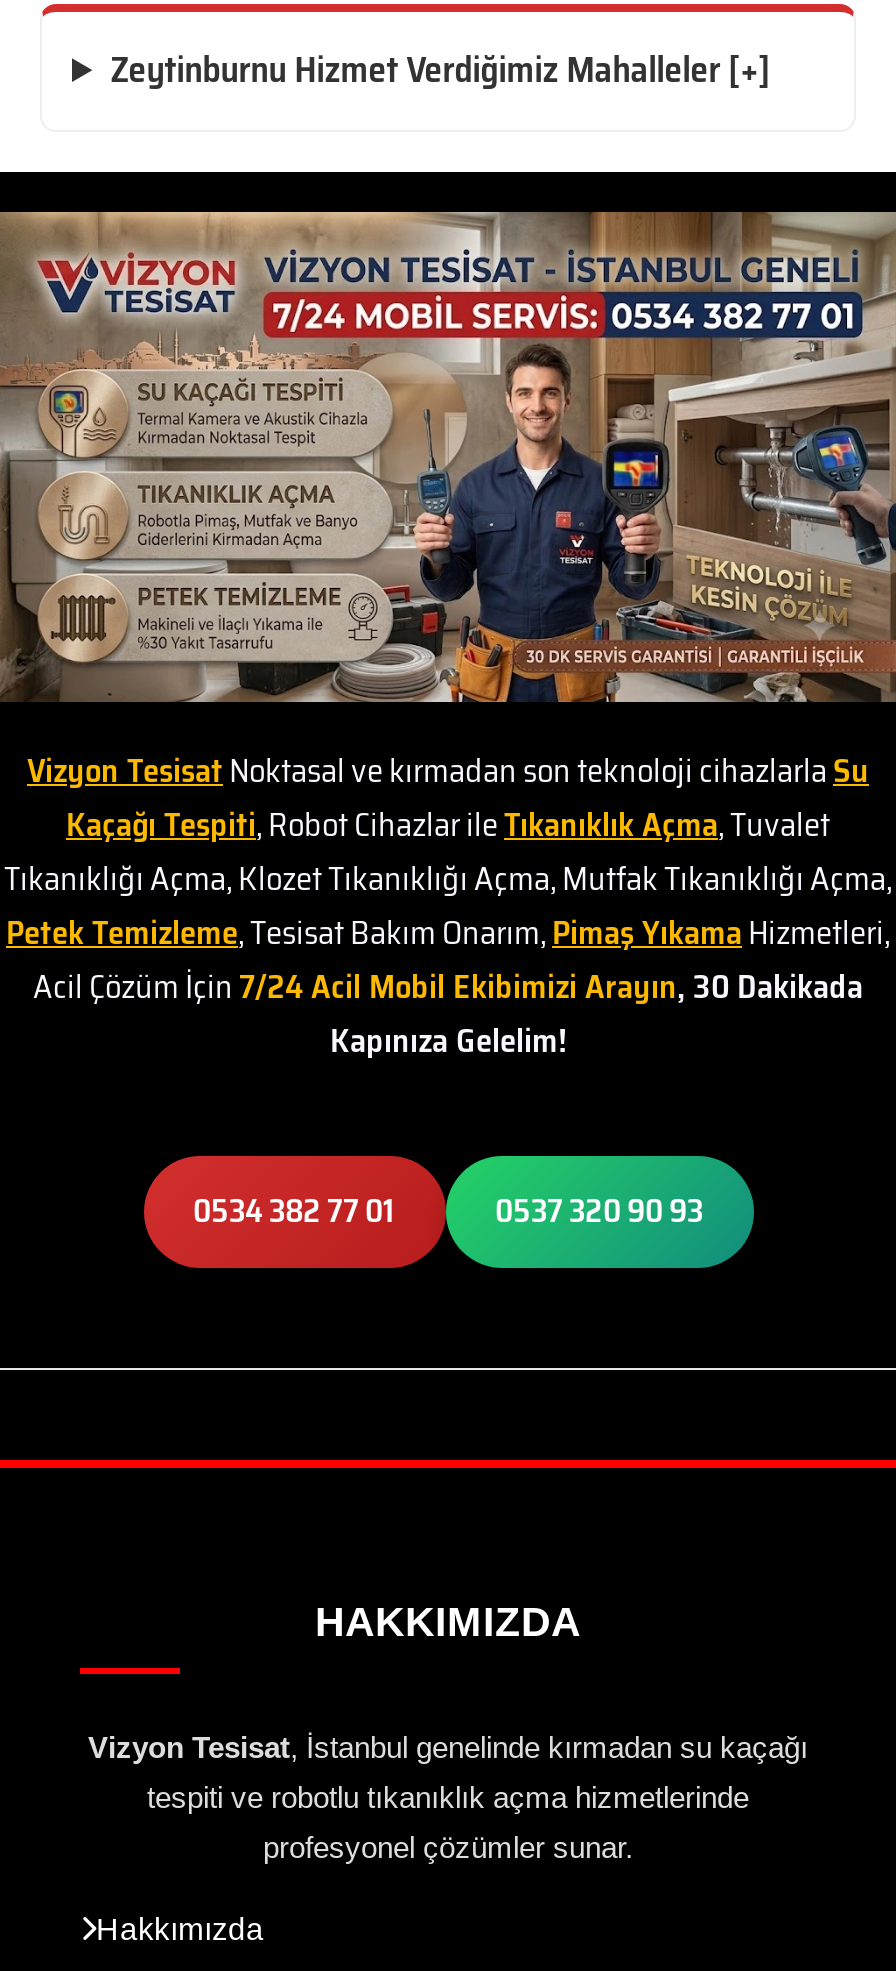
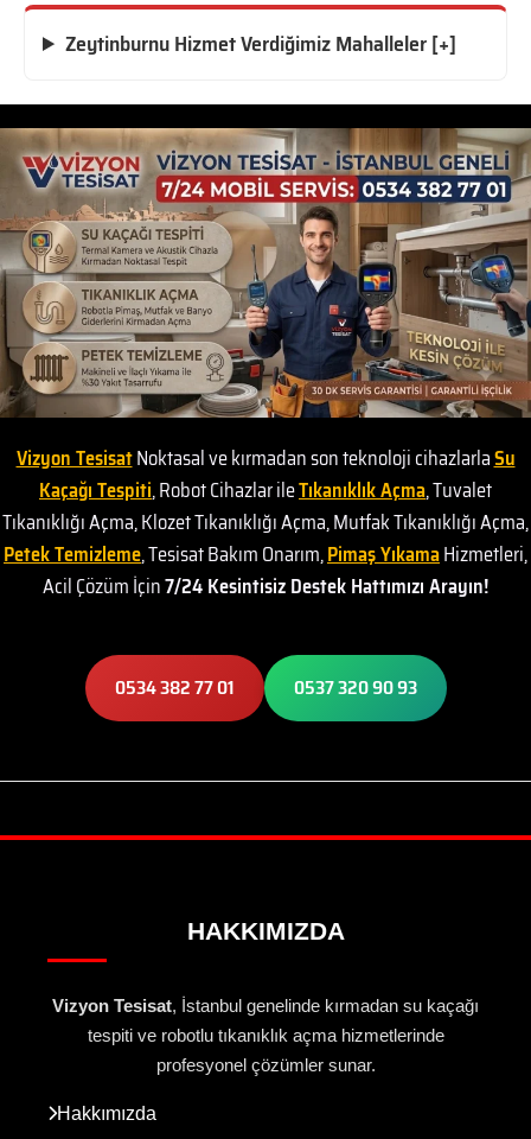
- Acil Çözüm İçin 7/24 Acil Mobil Ekibimizi Arayın, 30 Dakikada
- Kapınıza Gelelim!
+ Acil Çözüm İçin7/24 Kesintisiz Destek Hattımızı Arayın!
